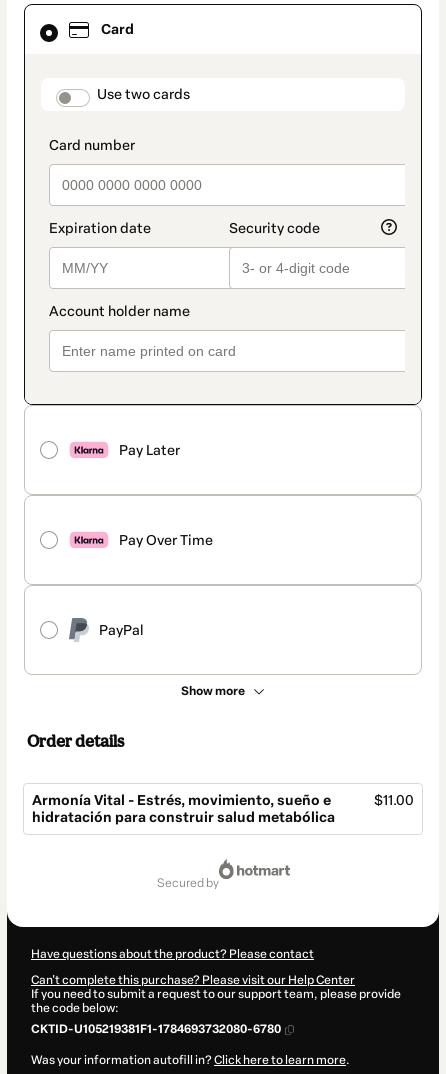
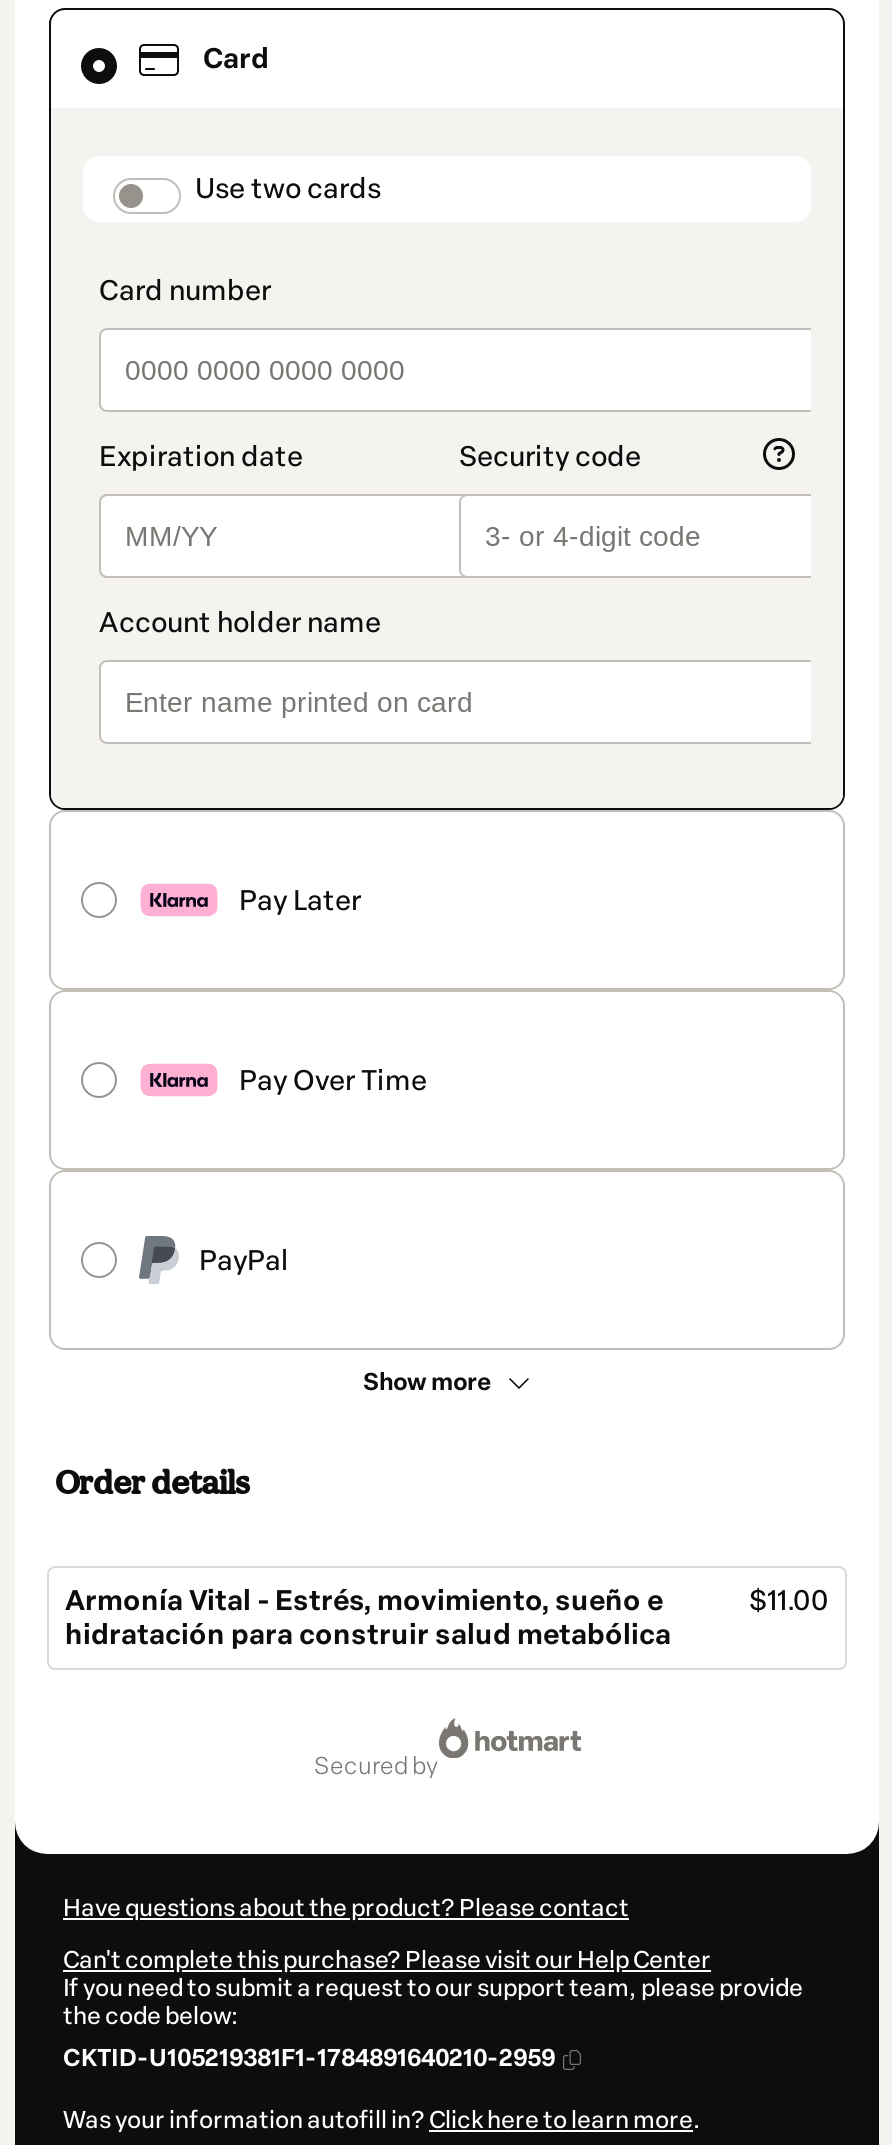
- CKTID-U105219381F1-1784693732080-6780
+ CKTID-U105219381F1-1784891640210-2959
